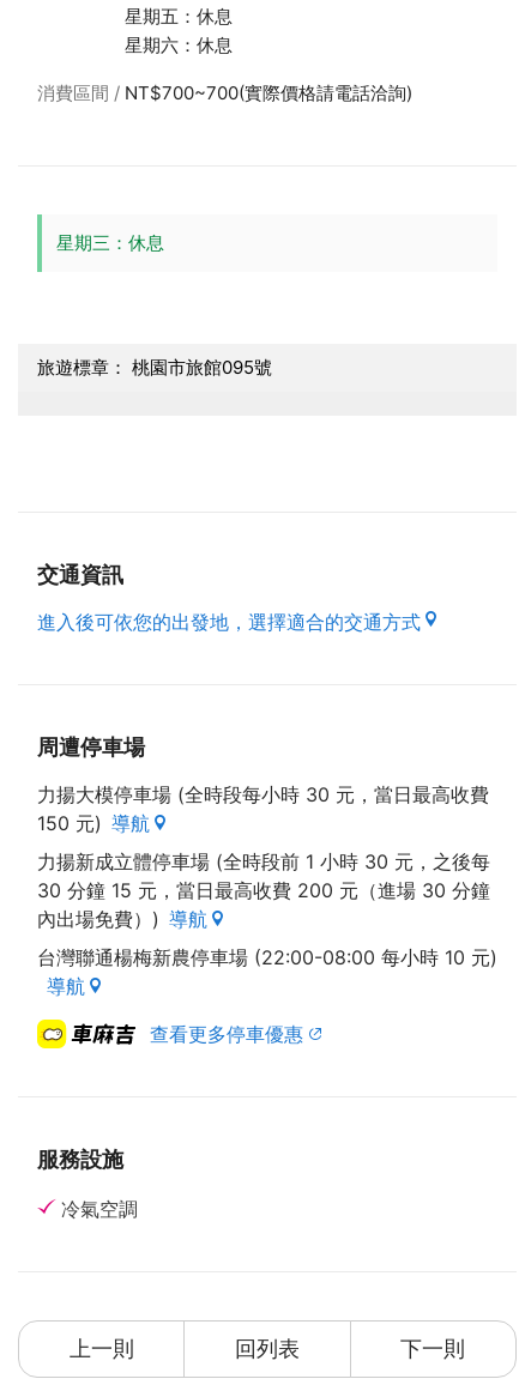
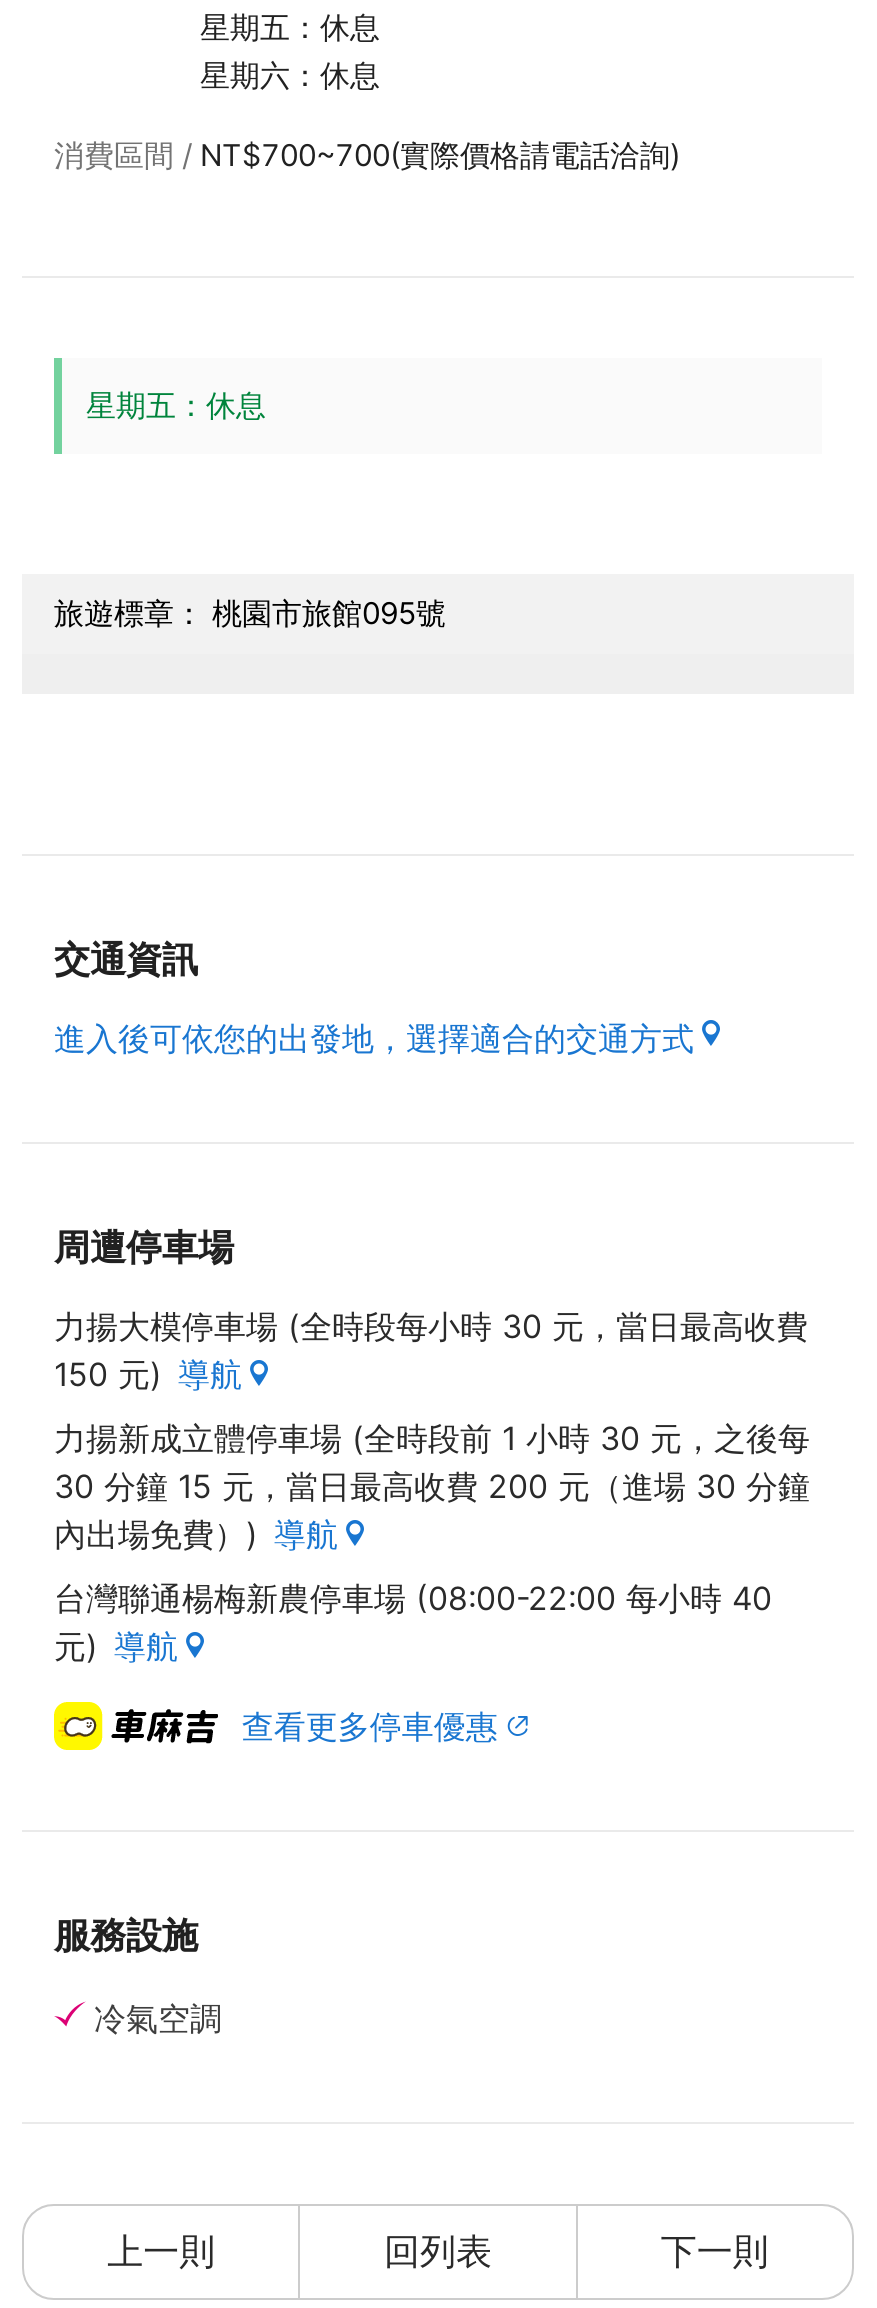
- 星期三：休息
+ 星期五：休息

- 台灣聯通楊梅新農停車場 (22:00-08:00 每小時 10 元)
- 導航
+ 台灣聯通楊梅新農停車場 (08:00-22:00 每小時 40
+ 元) 導航
